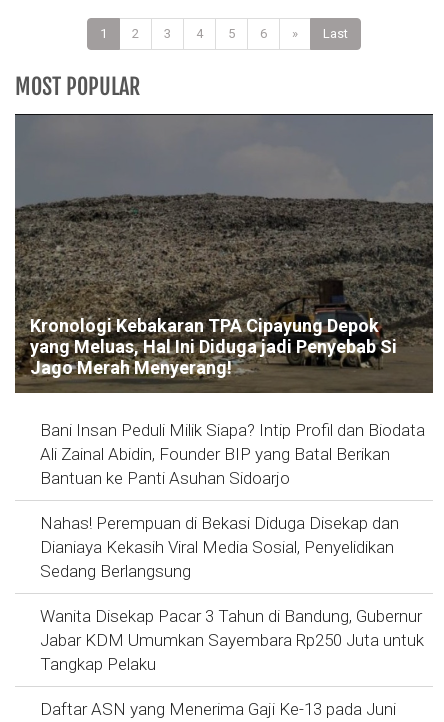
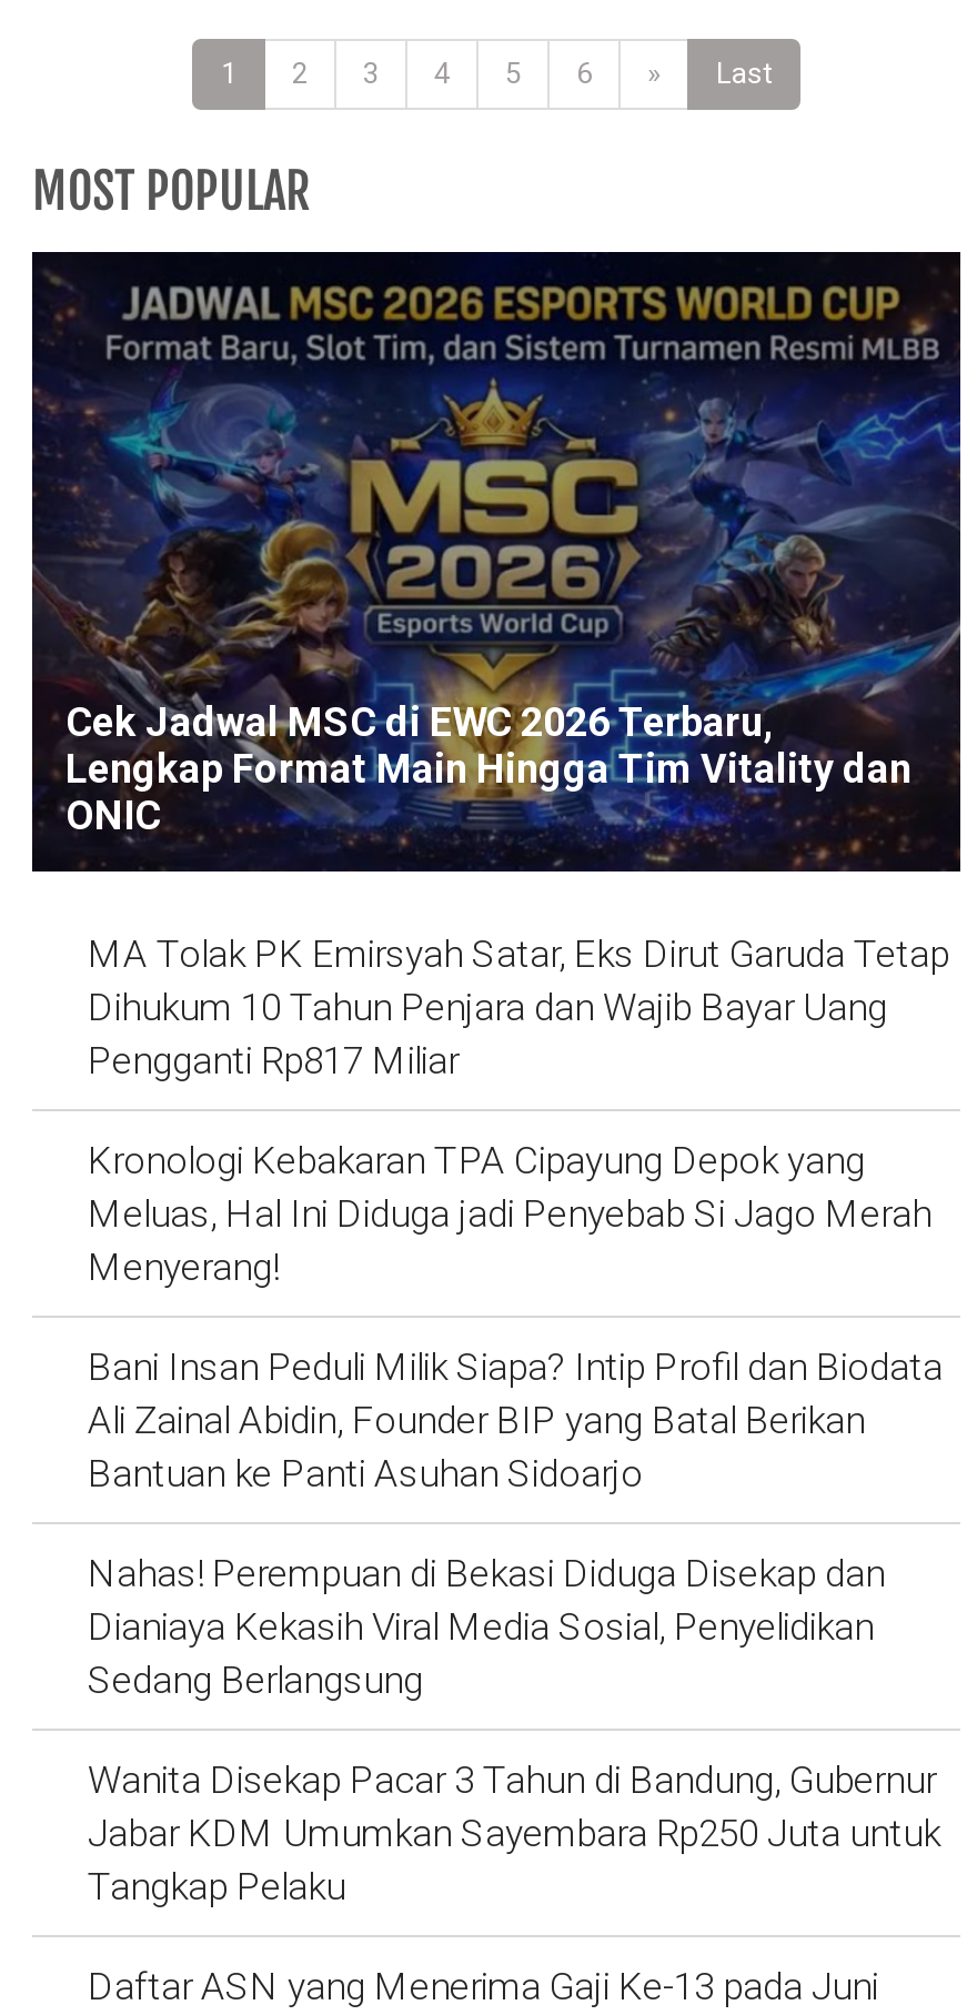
- [image]
- Kronologi Kebakaran TPA Cipayung Depok
- yang Meluas, Hal Ini Diduga jadi Penyebab Si
- Jago Merah Menyerang!
+ [image]
+ Cek Jadwal MSC di EWC 2026 Terbaru,
+ Lengkap Format Main Hingga Tim Vitality dan
+ ONIC
+ MA Tolak PK Emirsyah Satar, Eks Dirut Garuda Tetap
+ Dihukum 10 Tahun Penjara dan Wajib Bayar Uang
+ Pengganti Rp817 Miliar
+ Kronologi Kebakaran TPA Cipayung Depok yang
+ Meluas, Hal Ini Diduga jadi Penyebab Si Jago Merah
+ Menyerang!
